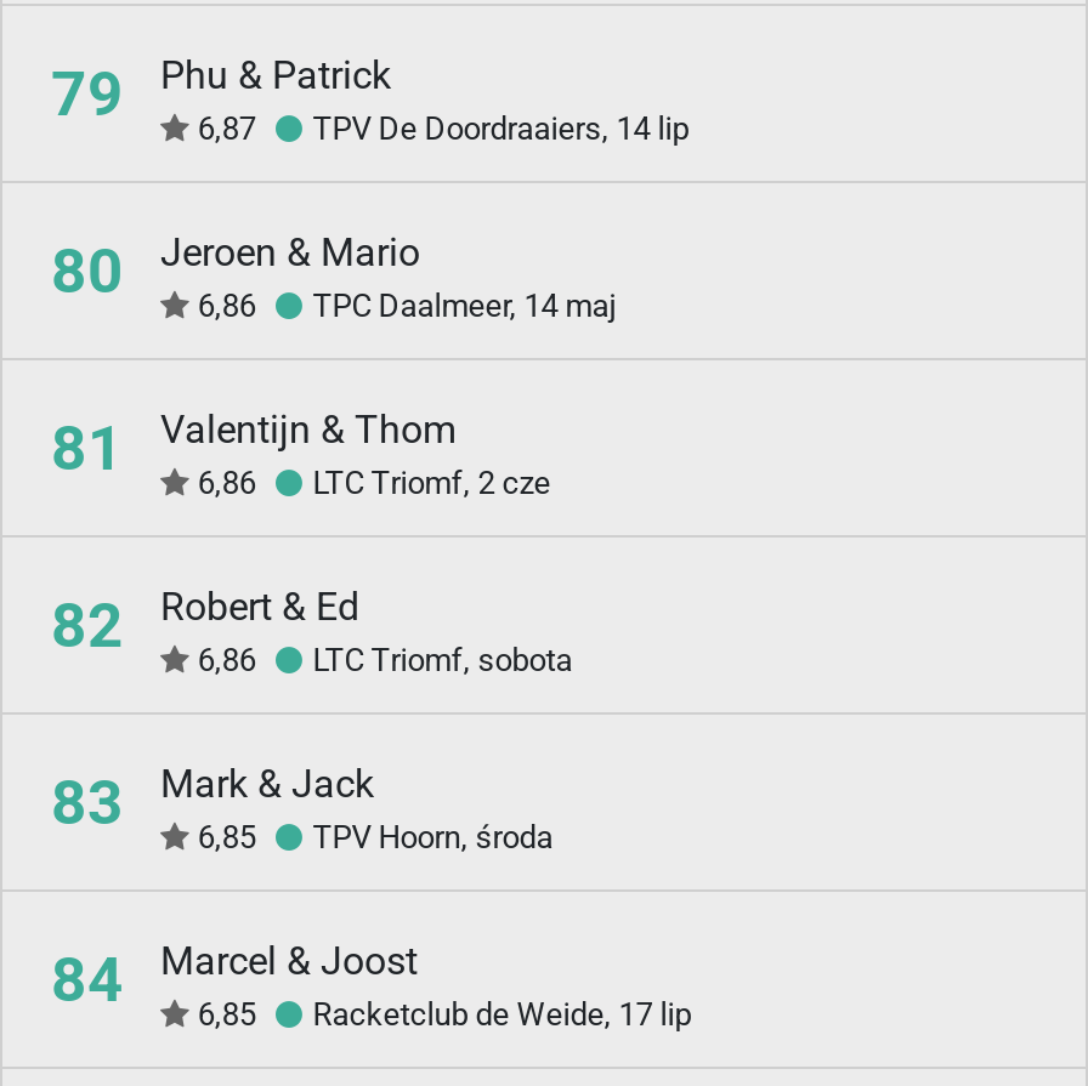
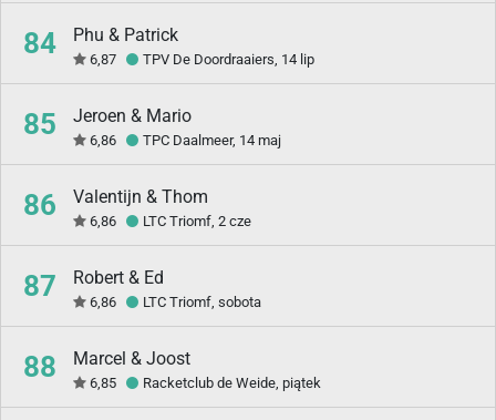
- 79 Phu & Patrick
+ 84 Phu & Patrick

- 80 Jeroen & Mario
+ 85 Jeroen & Mario

- 81 Valentijn & Thom
+ 86 Valentijn & Thom

- 82 Robert & Ed
+ 87 Robert & Ed

- 83
- Mark & Jack
- 6,85
- TPV Hoorn, środa
- 84
+ 88

- Racketclub de Weide, 17 lip
+ Racketclub de Weide, piątek
